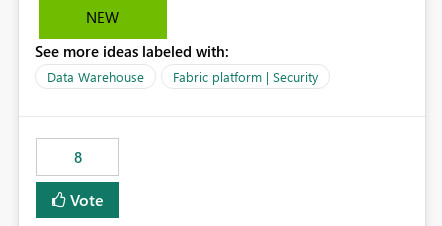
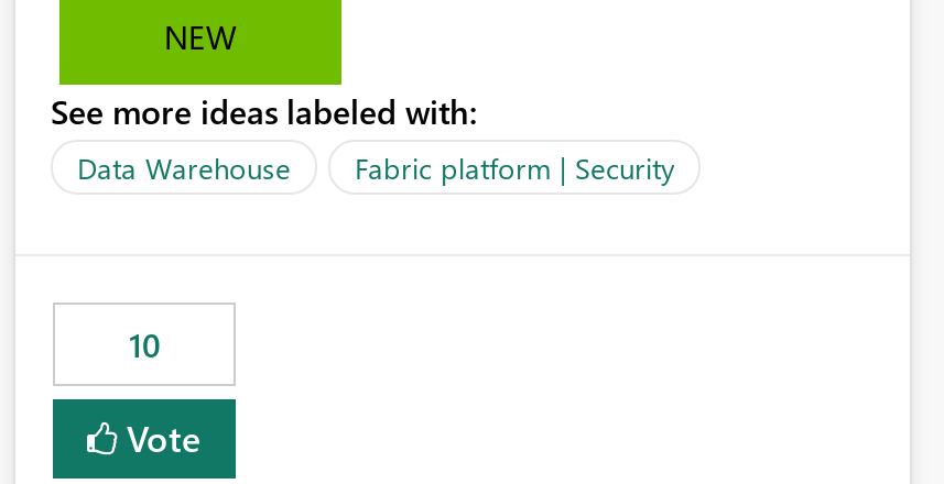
- 8
+ 10
